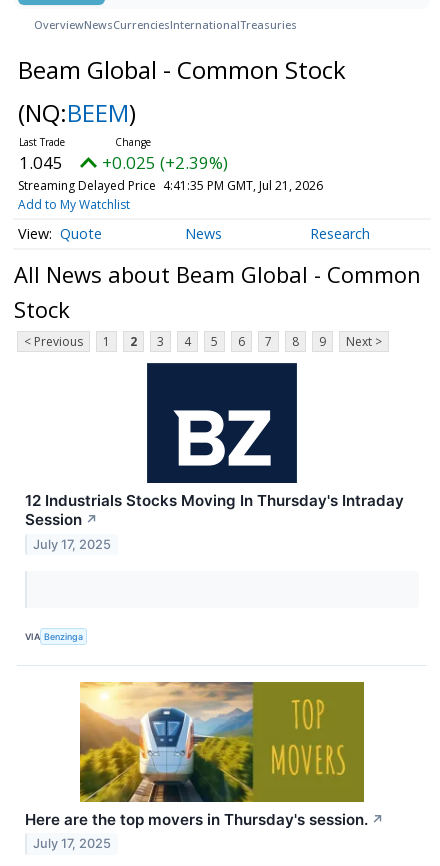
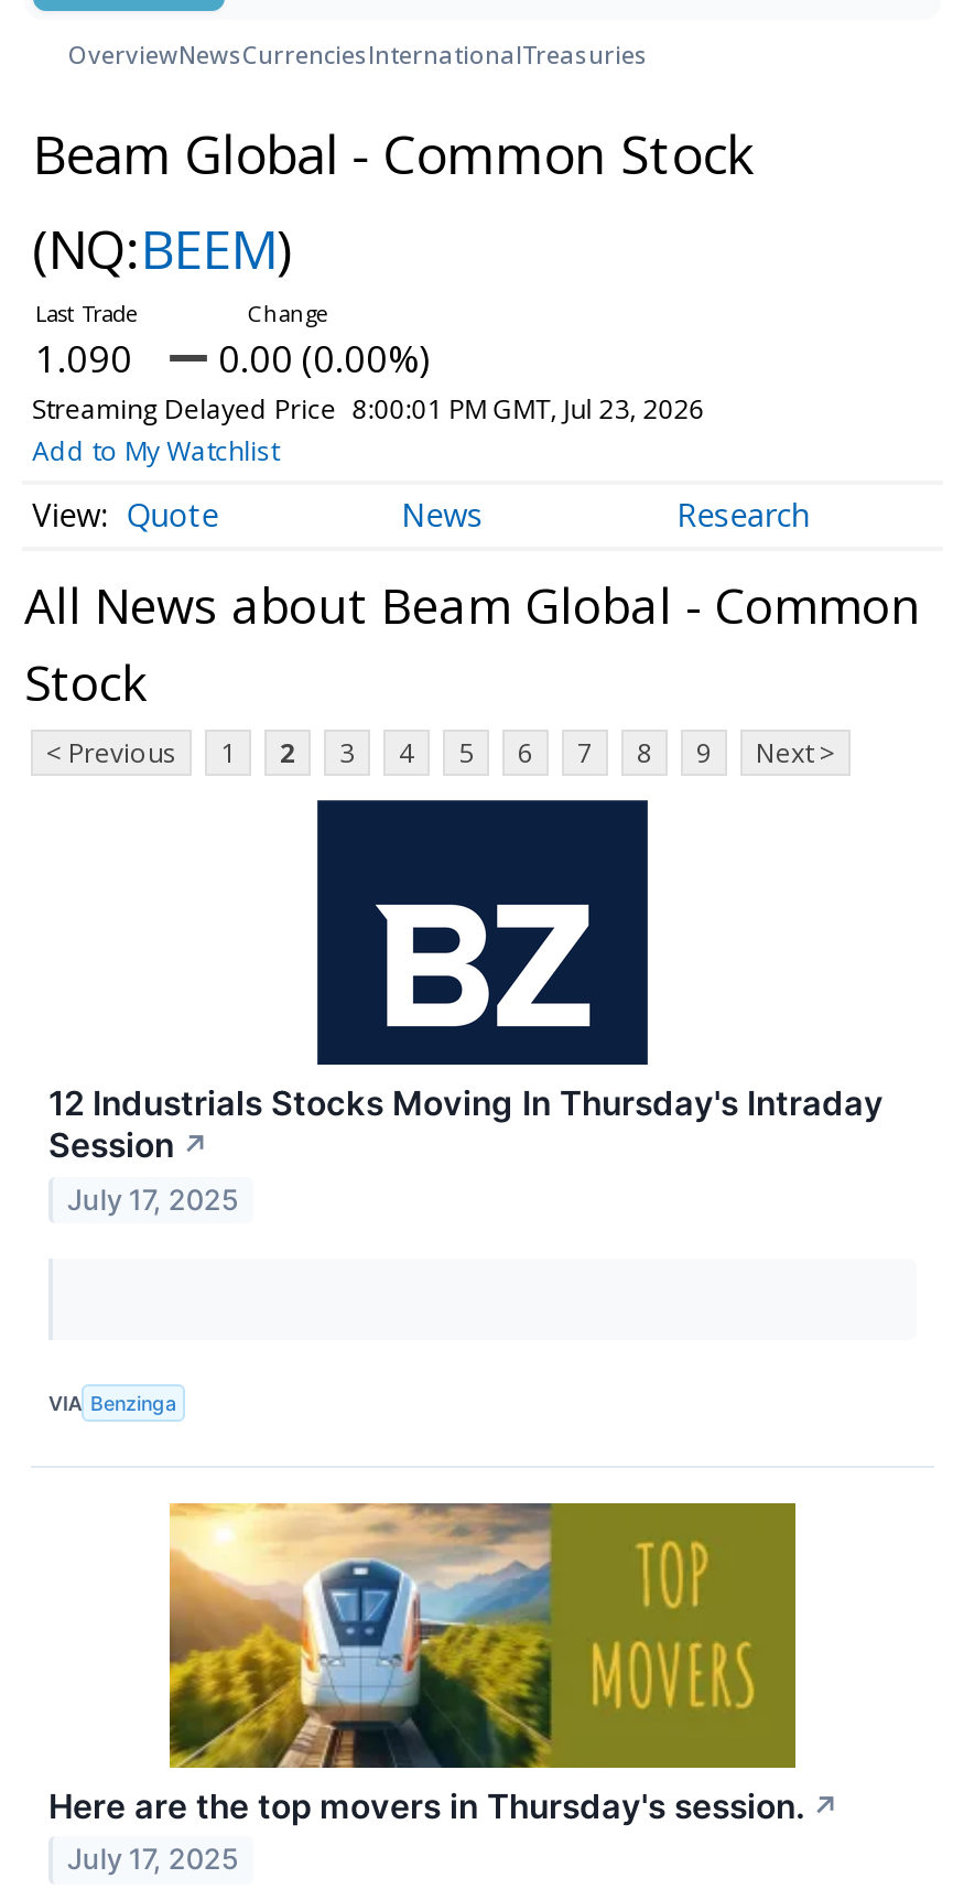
- 1.045
+ 1.090

- +0.025 (+2.39%)
+ 0.00 (0.00%)

- Streaming Delayed Price 4:41:35 PM GMT, Jul 21, 2026
+ Streaming Delayed Price 8:00:01 PM GMT, Jul 23, 2026
